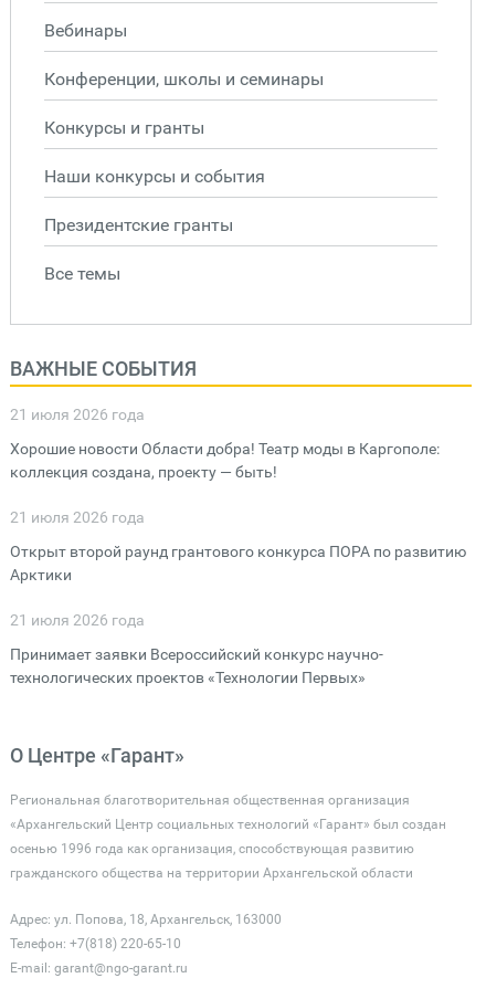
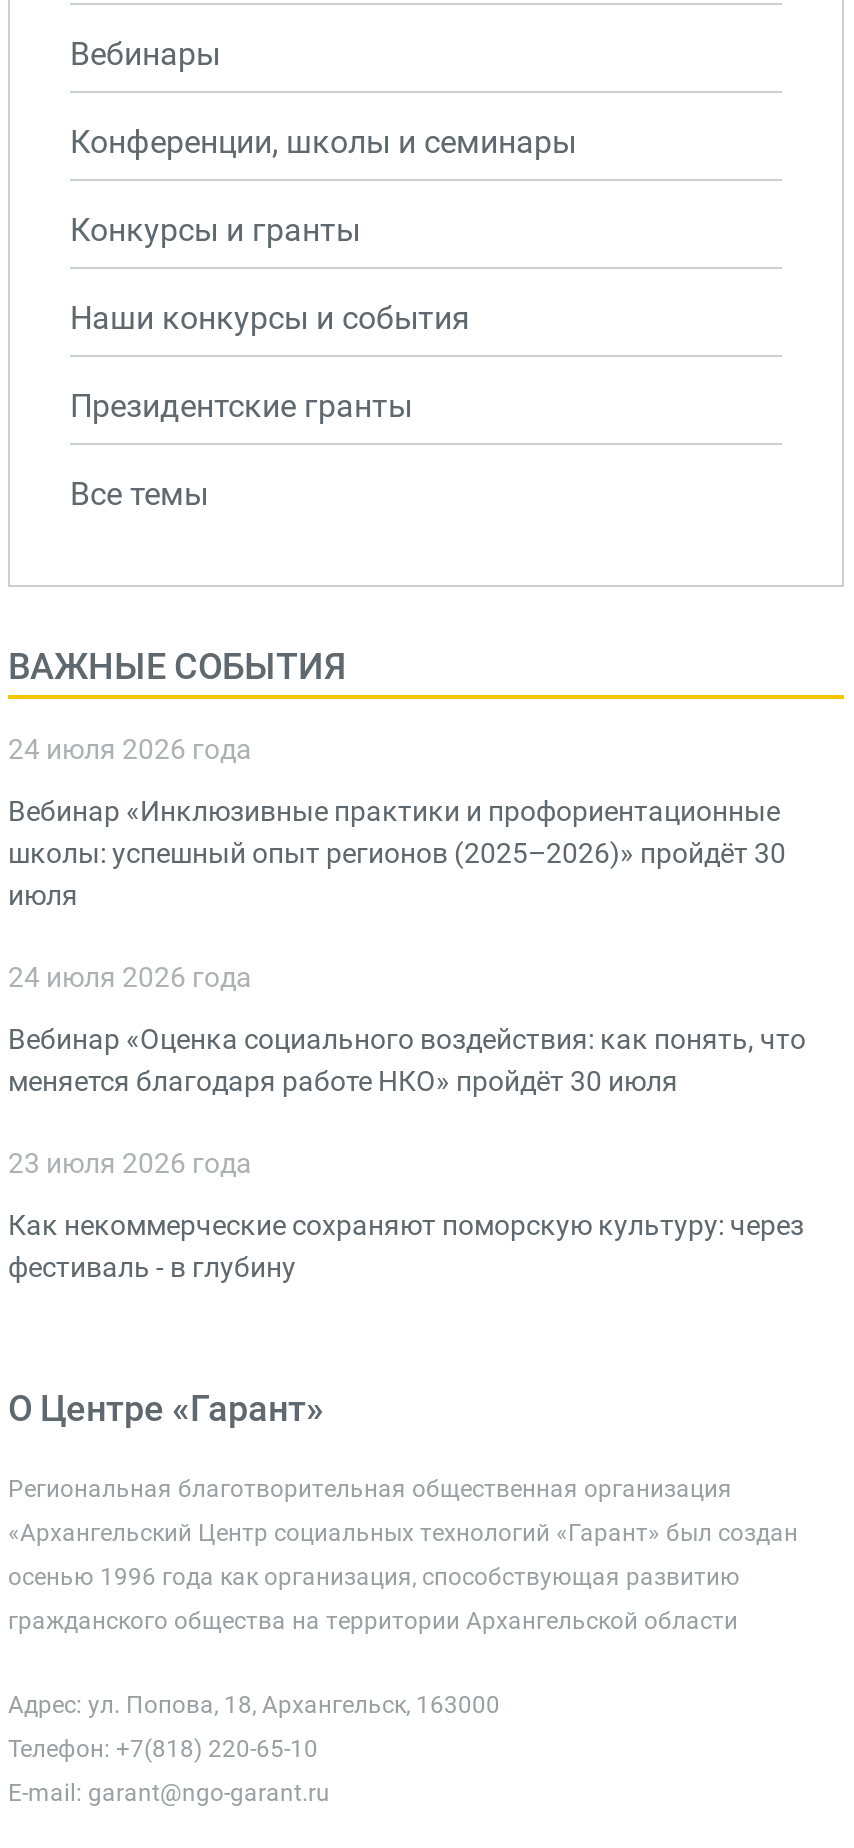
- 21 июля 2026 года
+ 24 июля 2026 года

- Хорошие новости Области добра! Театр моды в Каргополе:
- коллекция создана, проекту — быть!
+ Вебинар «Инклюзивные практики и профориентационные
+ школы: успешный опыт регионов (2025–2026)» пройдёт 30
+ июля

- 21 июля 2026 года
+ 24 июля 2026 года

- Открыт второй раунд грантового конкурса ПОРА по развитию
- Арктики
+ Вебинар «Оценка социального воздействия: как понять, что
+ меняется благодаря работе НКО» пройдёт 30 июля

- 21 июля 2026 года
+ 23 июля 2026 года

- Принимает заявки Всероссийский конкурс научно-
- технологических проектов «Технологии Первых»
+ Как некоммерческие сохраняют поморскую культуру: через
+ фестиваль - в глубину
